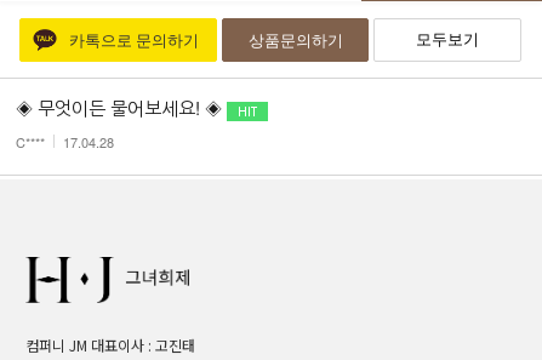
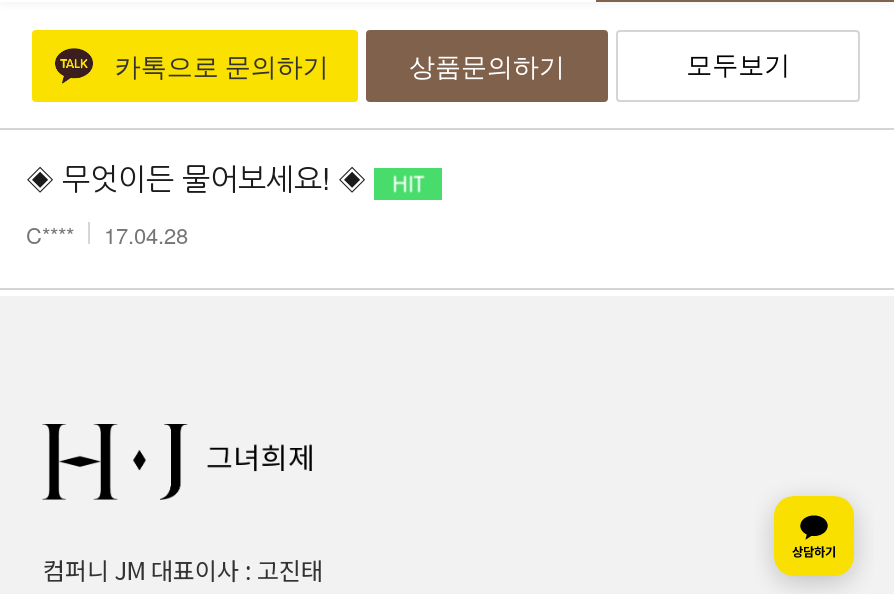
+ [image]
